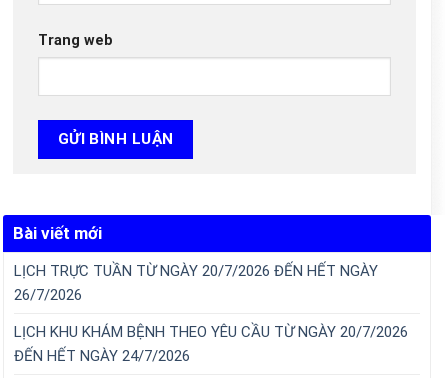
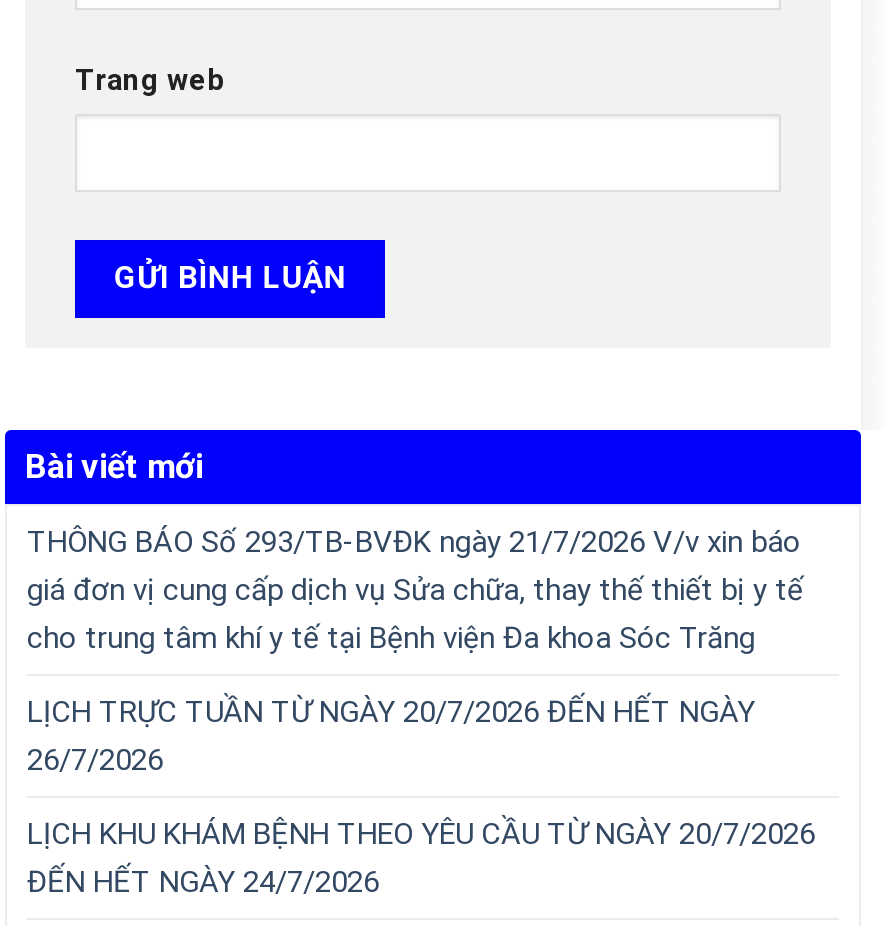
+ THÔNG BÁO Số 293/TB-BVĐK ngày 21/7/2026 V/v xin báo
+ giá đơn vị cung cấp dịch vụ Sửa chữa, thay thế thiết bị y tế
+ cho trung tâm khí y tế tại Bệnh viện Đa khoa Sóc Trăng
